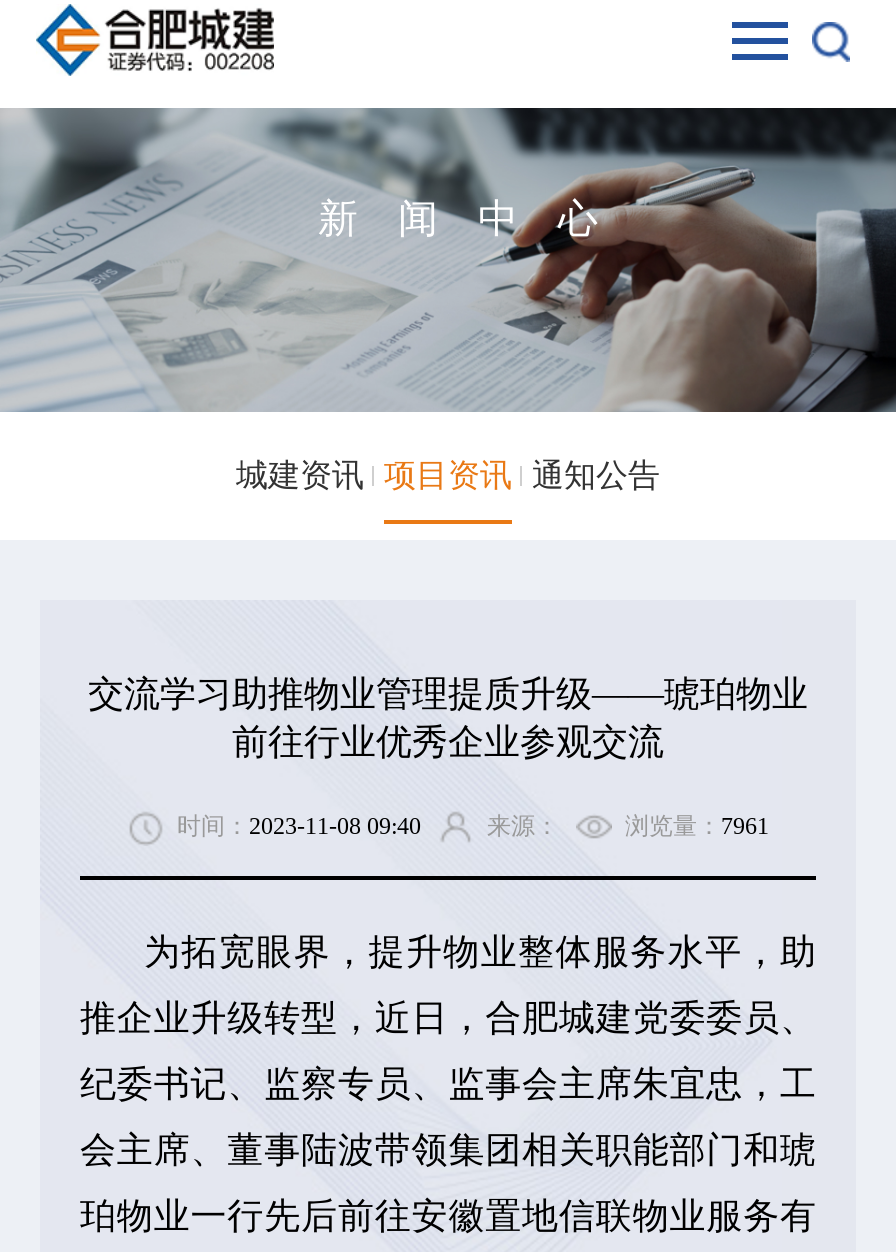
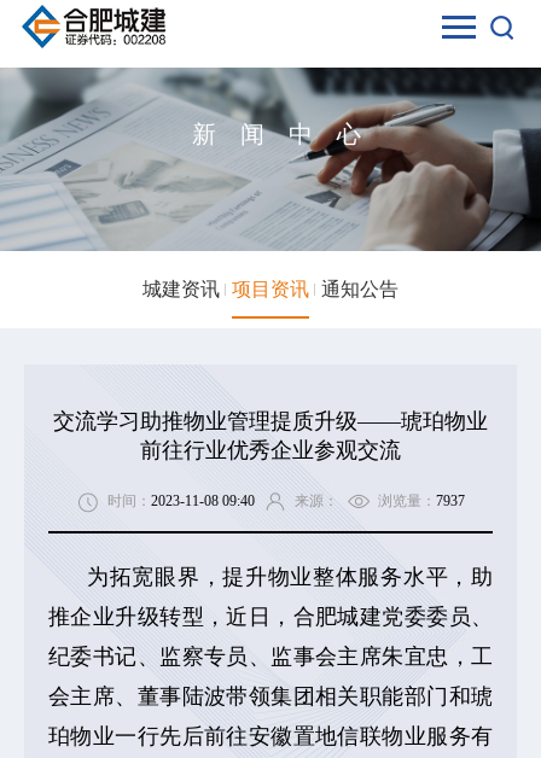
- 浏览量：7961
+ 浏览量：7937
